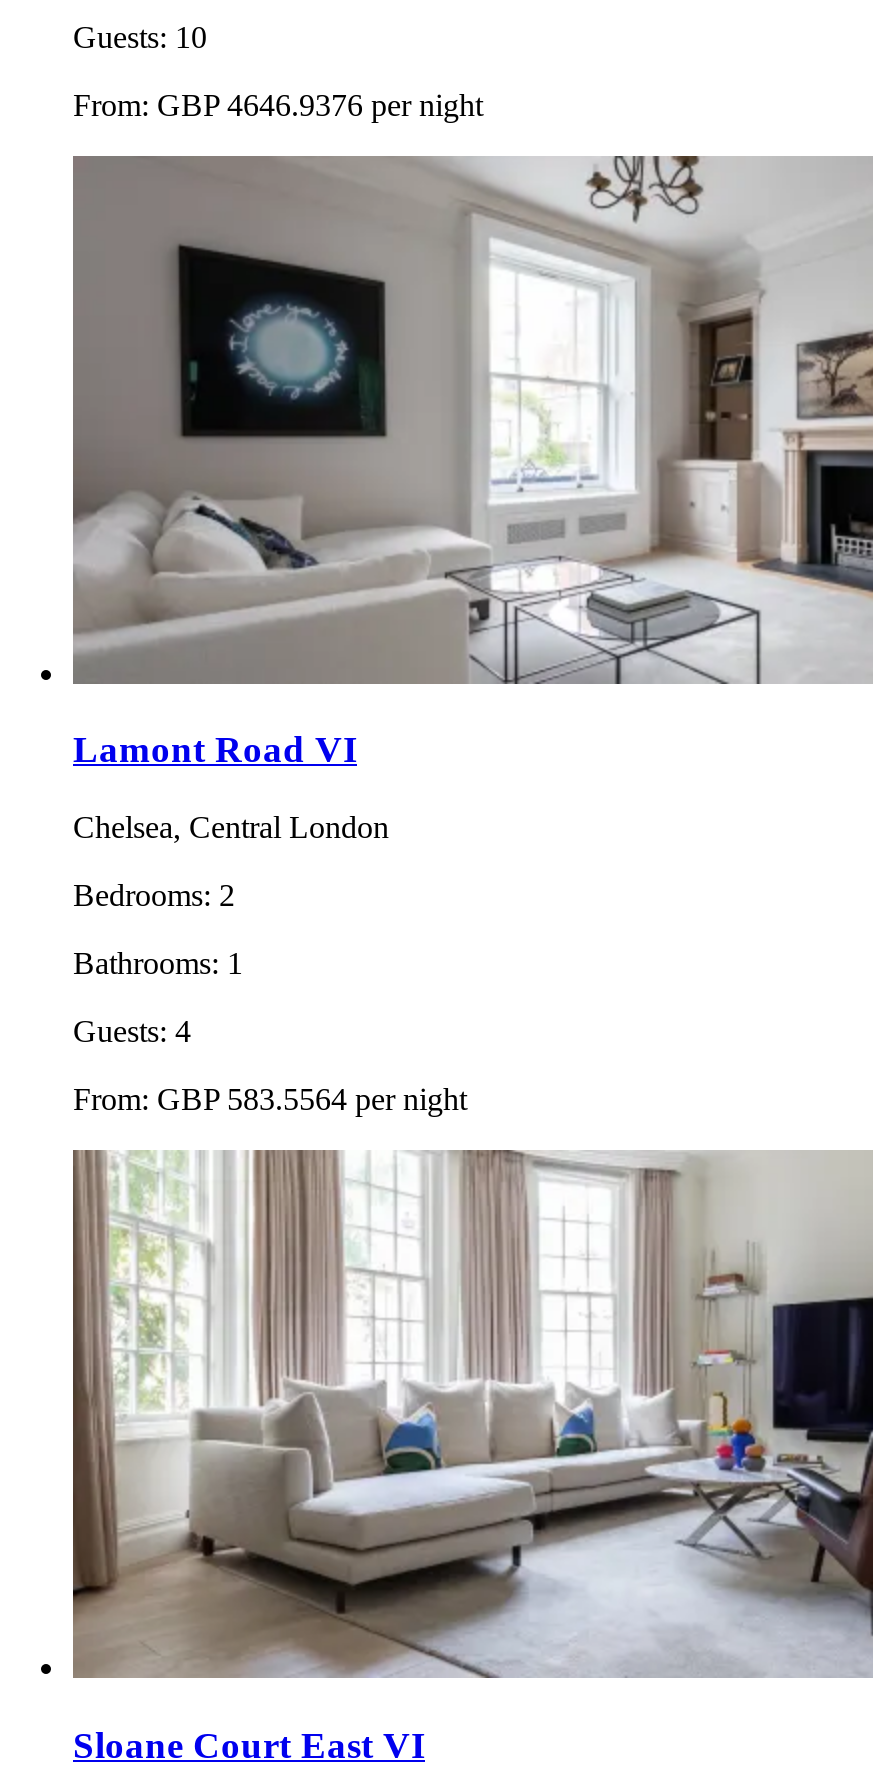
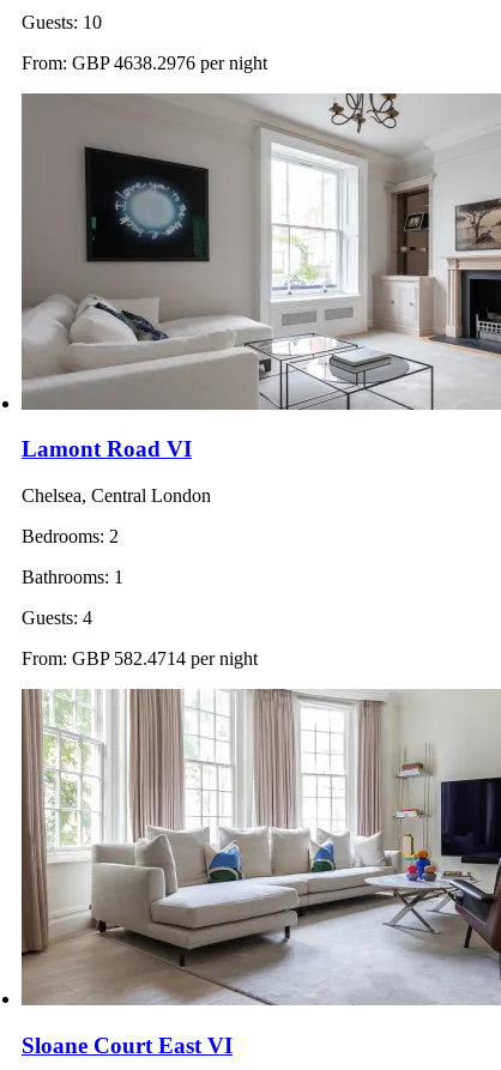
- From: GBP 4646.9376 per night
+ From: GBP 4638.2976 per night

- From: GBP 583.5564 per night
+ From: GBP 582.4714 per night
